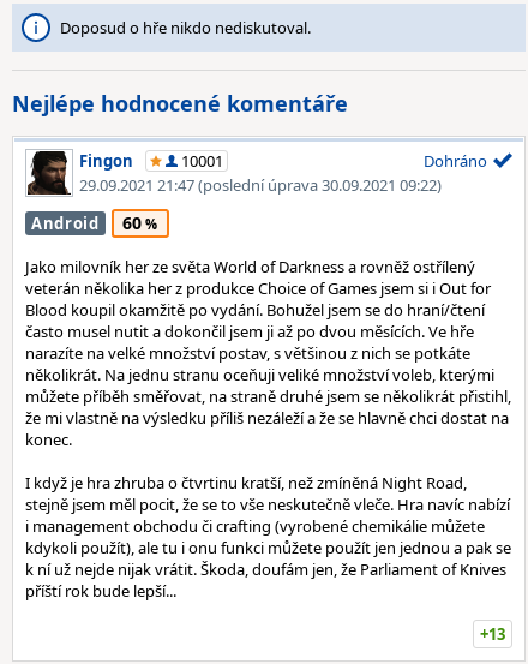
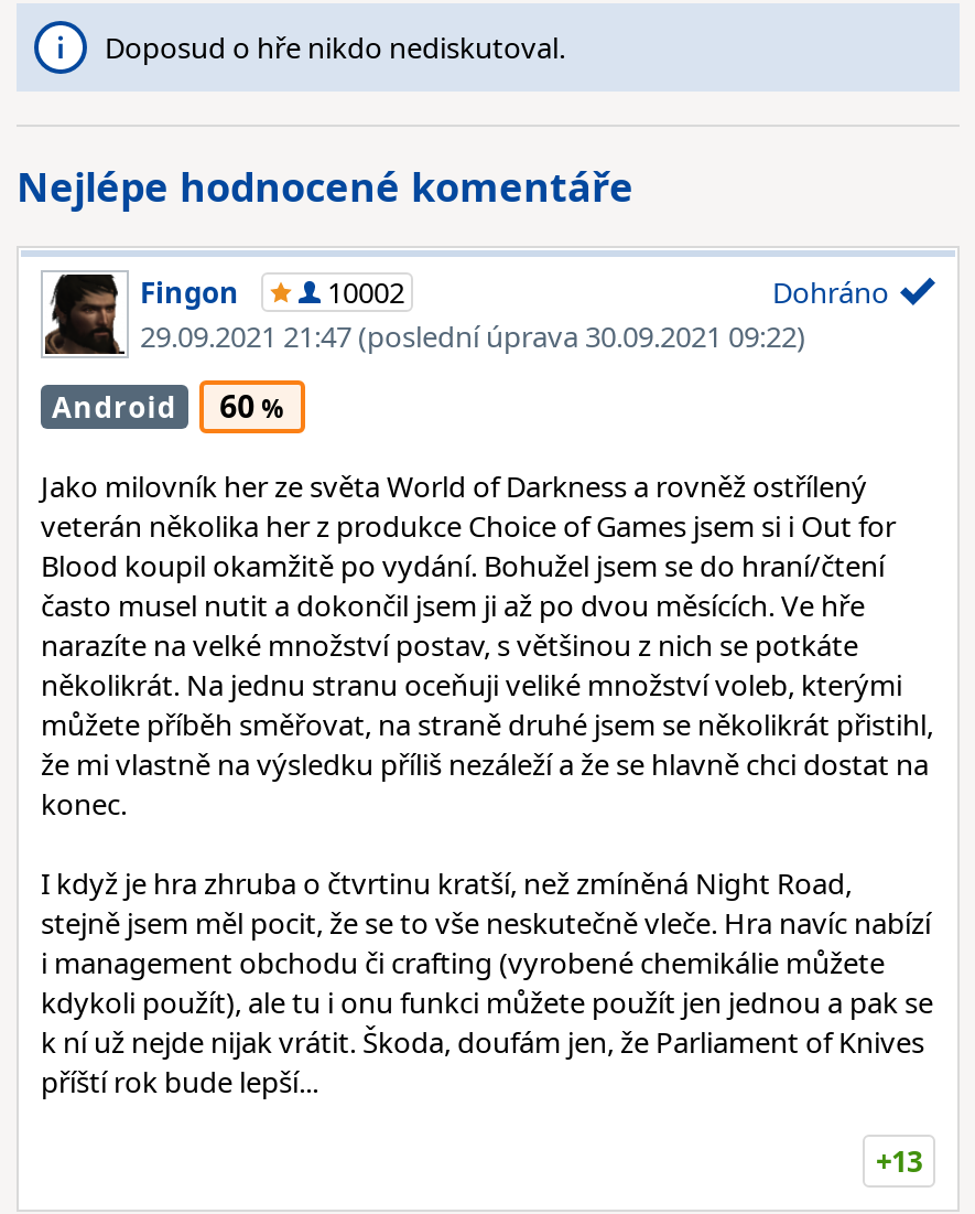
- 10001
+ 10002
